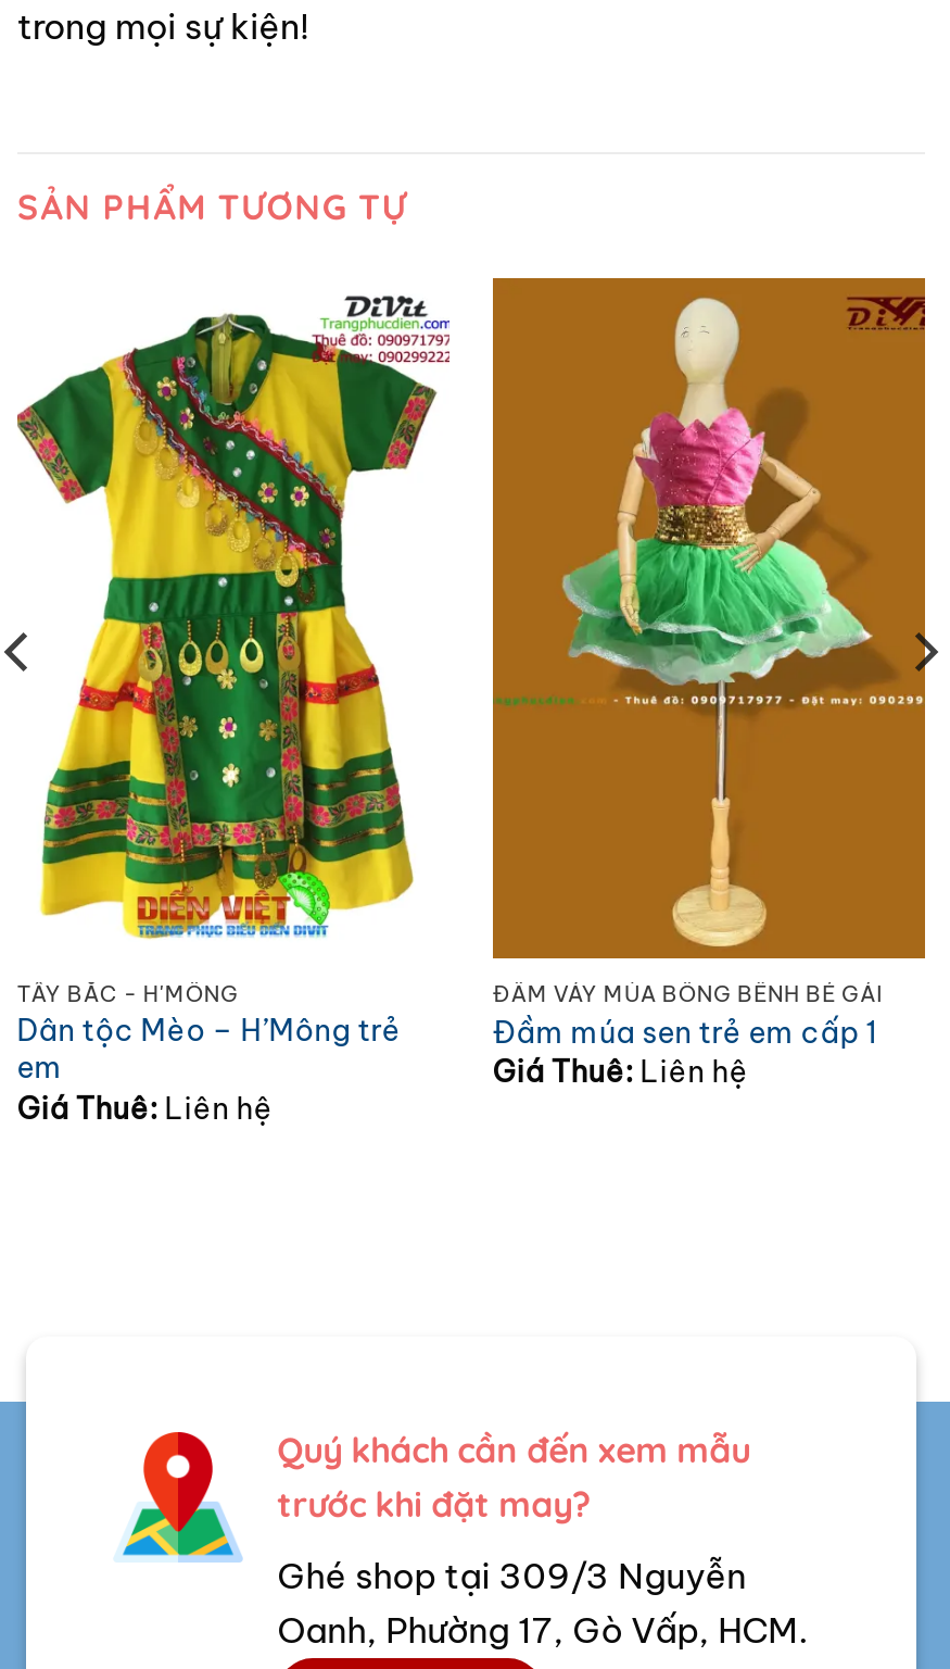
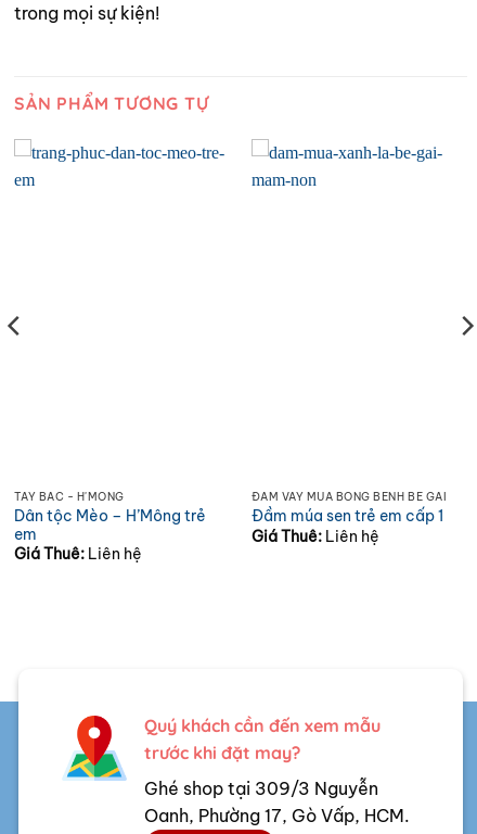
- [image]

- [image]
